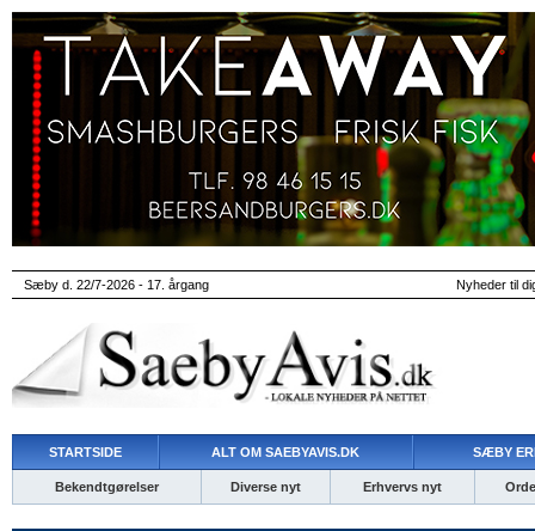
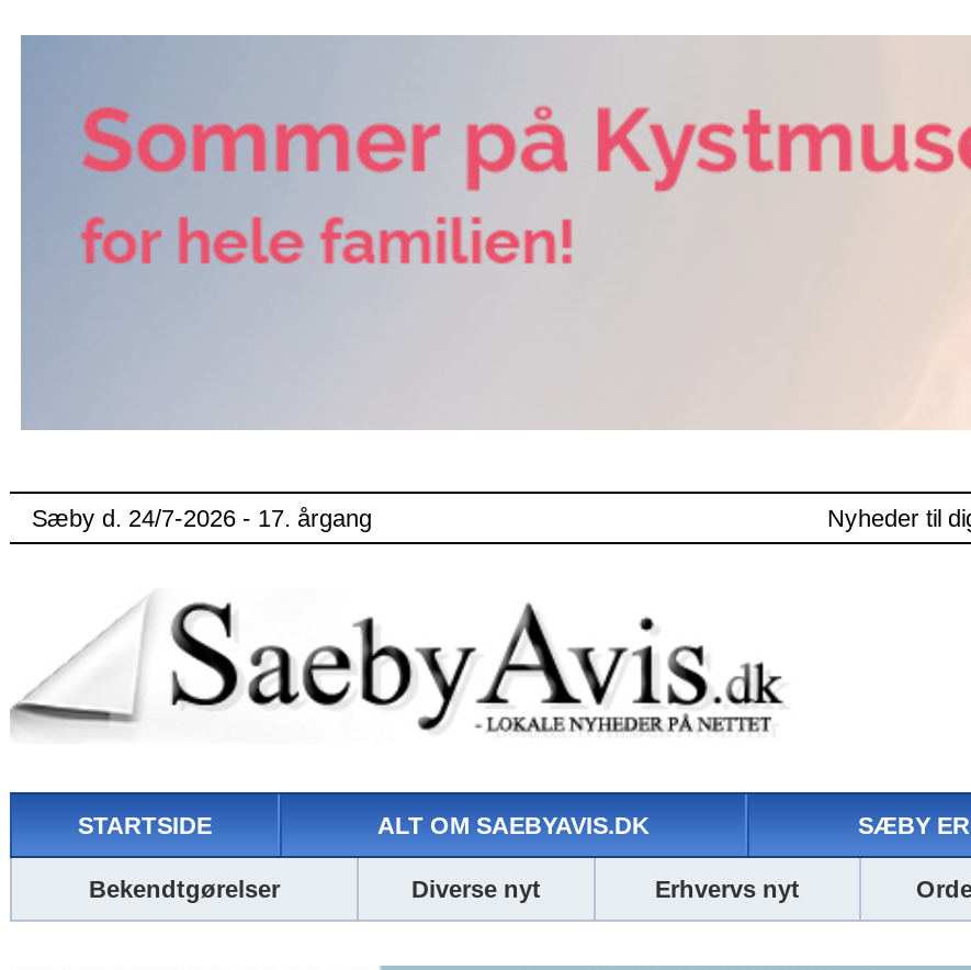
- [image]
- Sæby d. 22/7-2026 - 17. årgang
+ [image]
+ Sæby d. 24/7-2026 - 17. årgang
